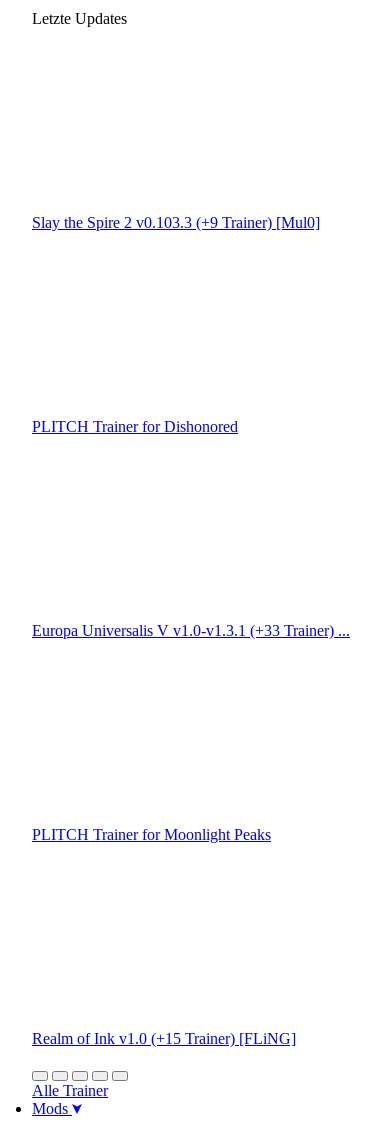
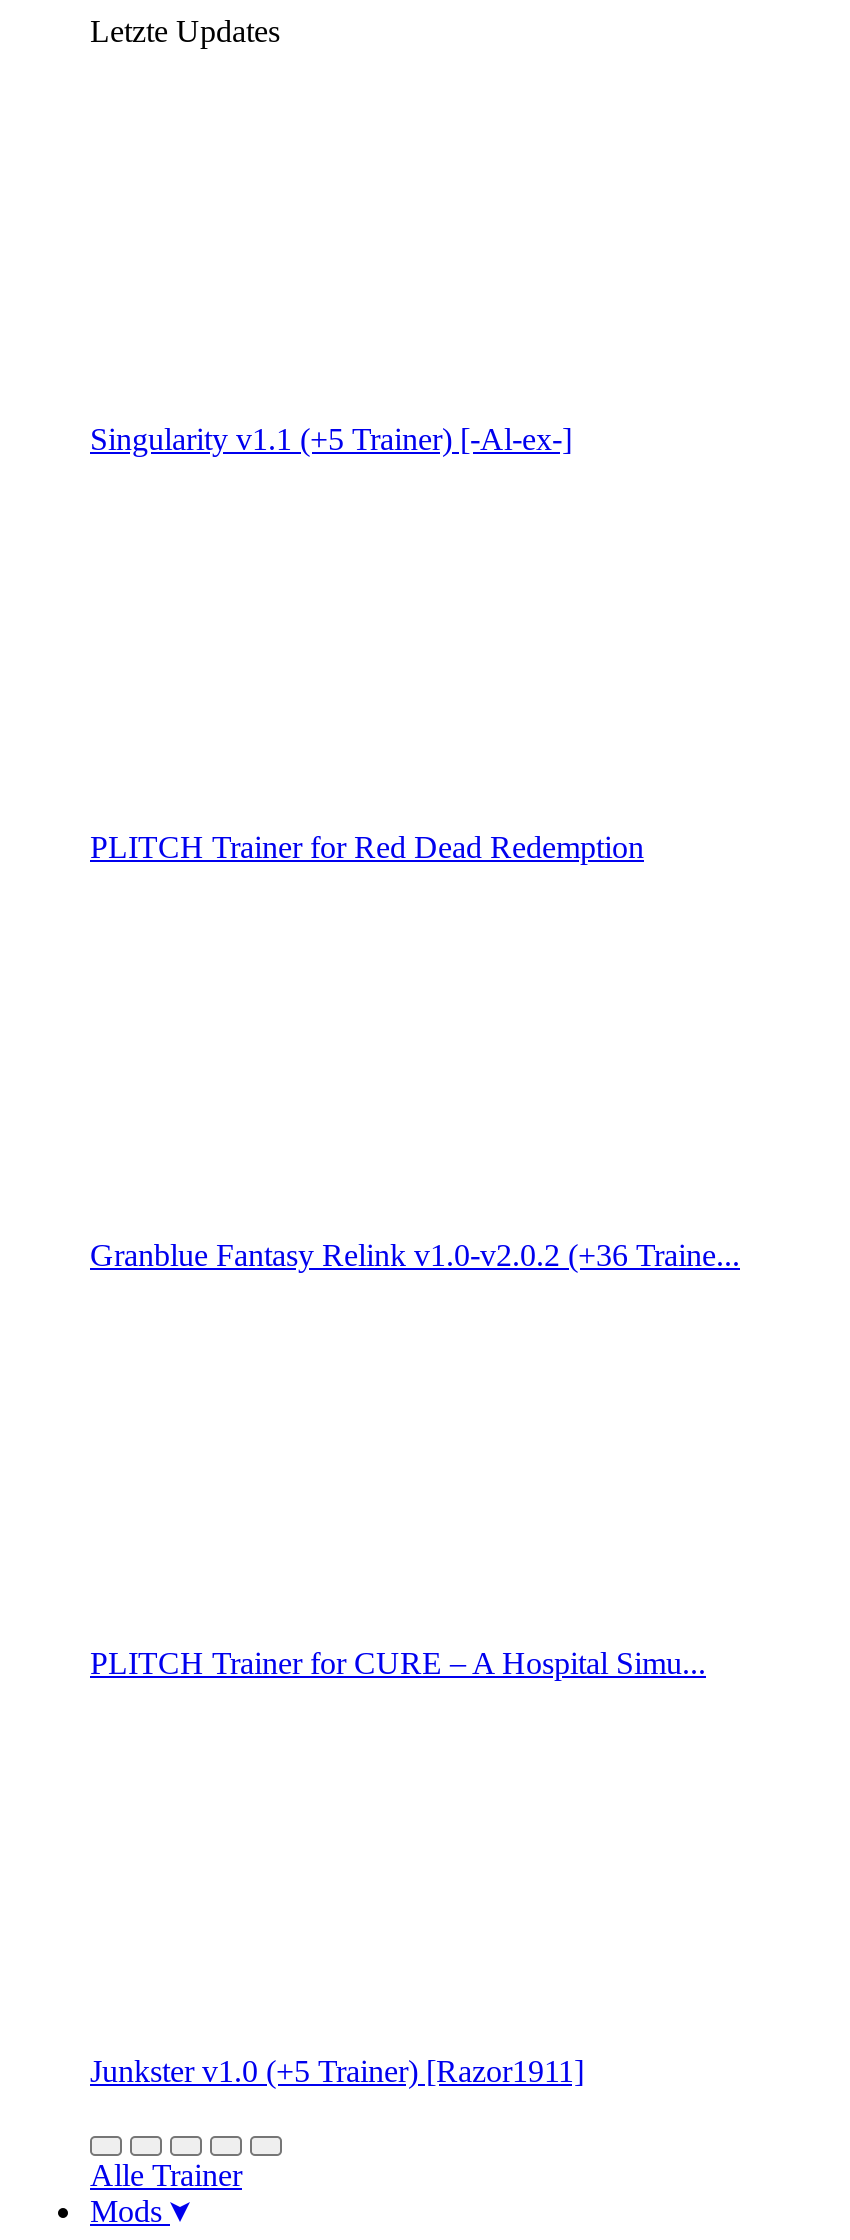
- Slay the Spire 2 v0.103.3 (+9 Trainer) [Mul0]
+ Singularity v1.1 (+5 Trainer) [-Al-ex-]

- PLITCH Trainer for Dishonored
+ PLITCH Trainer for Red Dead Redemption

- Europa Universalis V v1.0-v1.3.1 (+33 Trainer) ...
+ Granblue Fantasy Relink v1.0-v2.0.2 (+36 Traine...

- PLITCH Trainer for Moonlight Peaks
+ PLITCH Trainer for CURE – A Hospital Simu...

- Realm of Ink v1.0 (+15 Trainer) [FLiNG]
+ Junkster v1.0 (+5 Trainer) [Razor1911]
